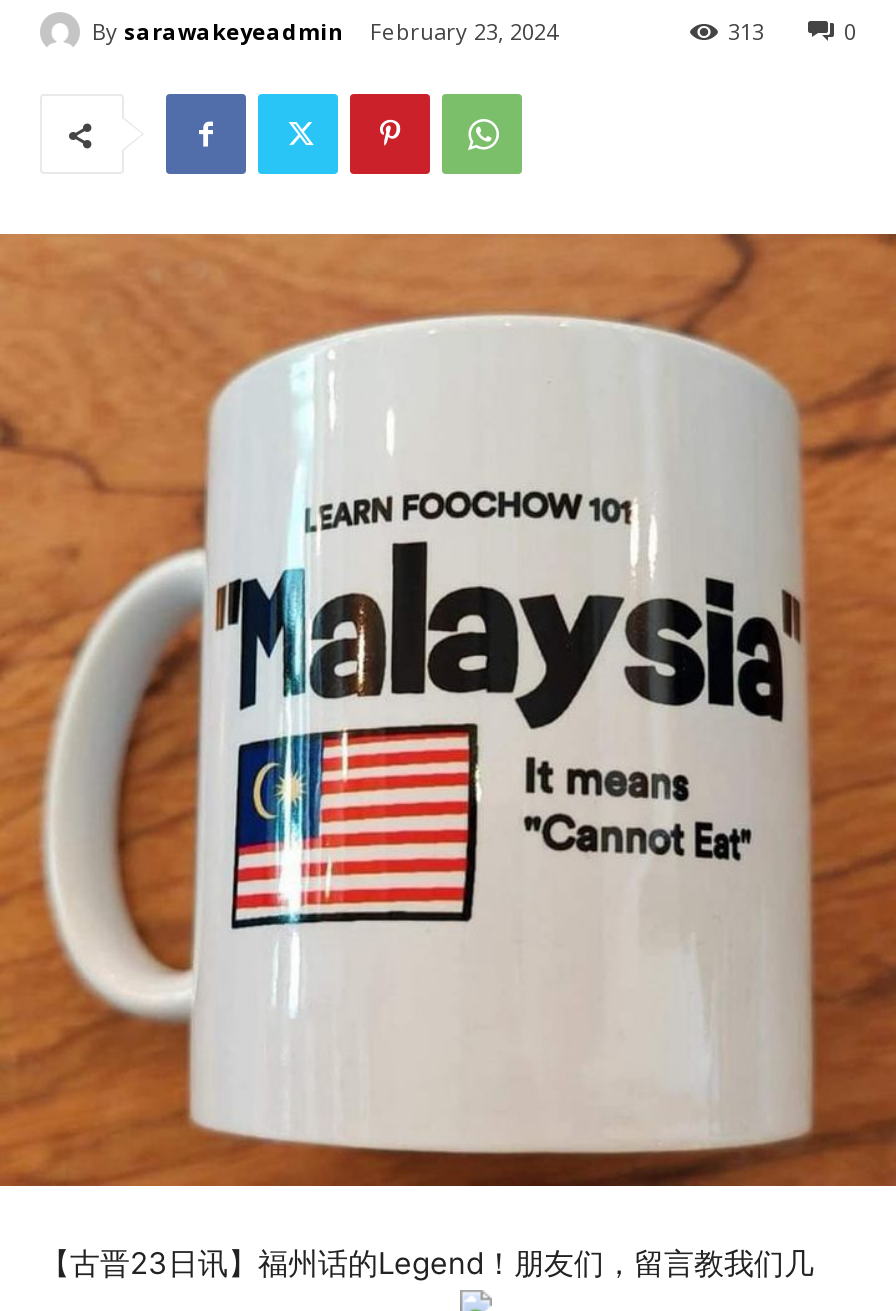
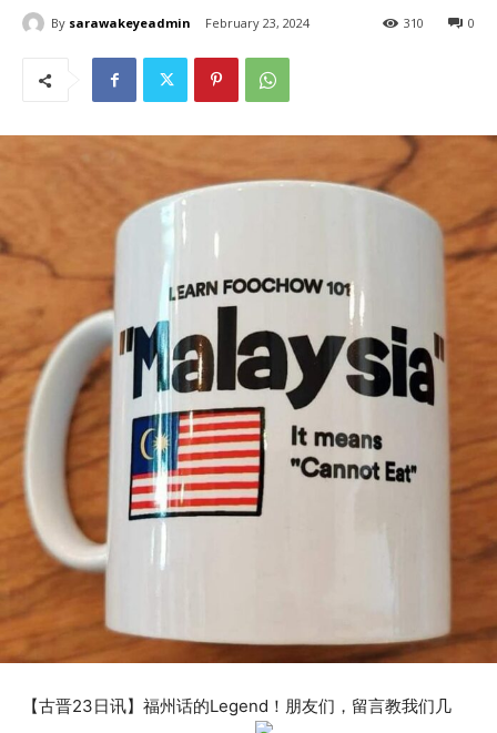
- 313
+ 310
